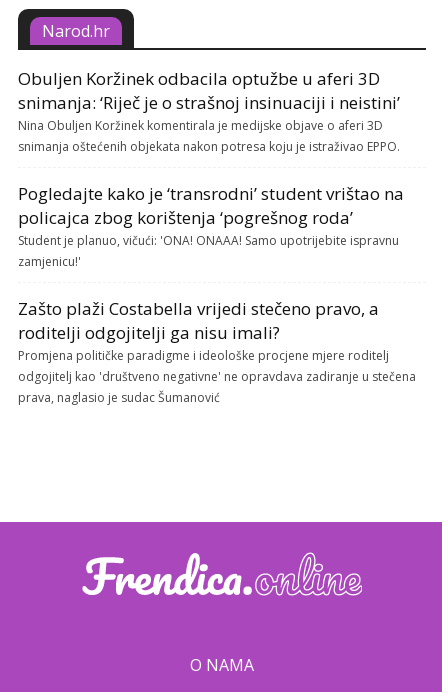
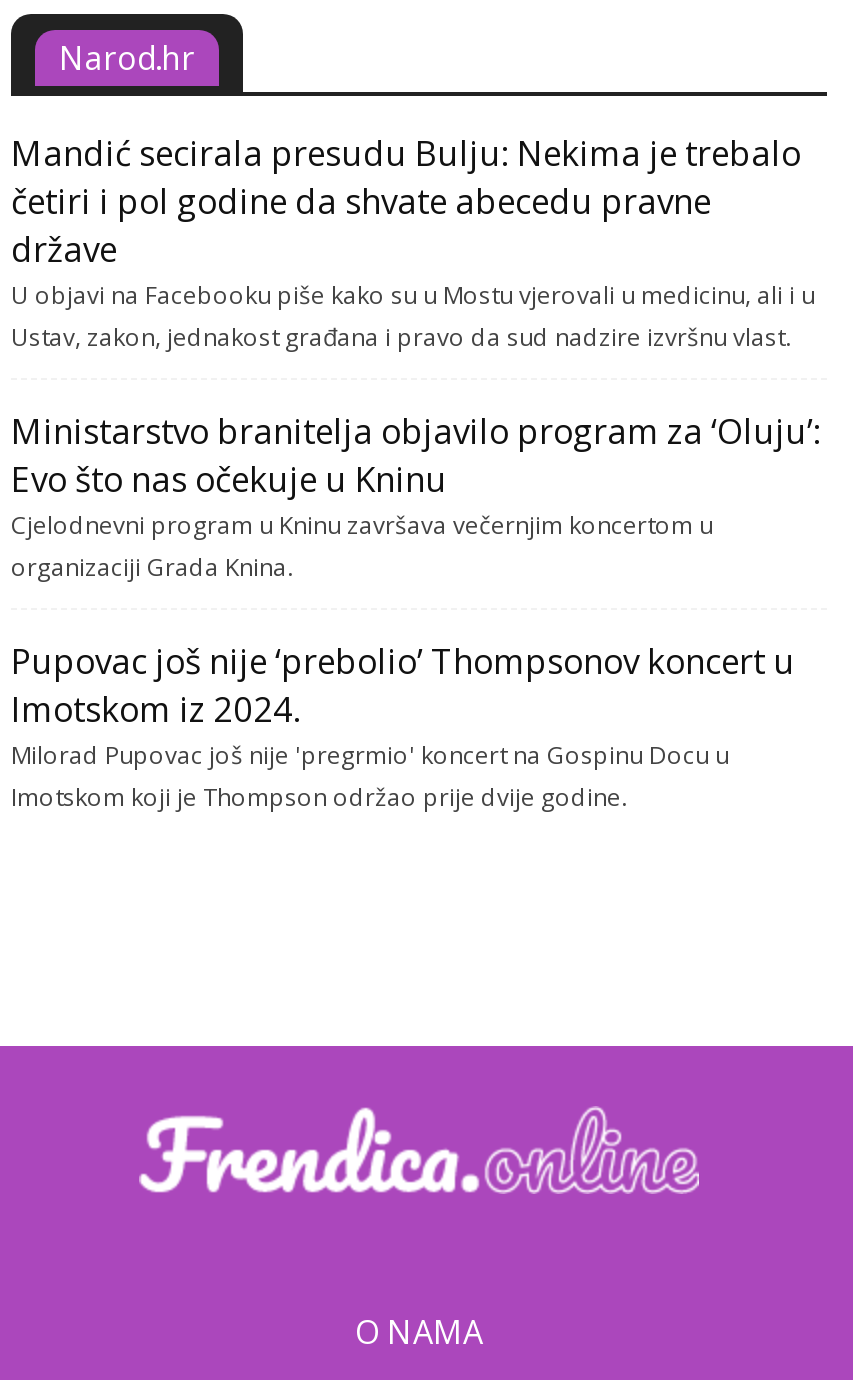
- Obuljen Koržinek odbacila optužbe u aferi 3D
- snimanja: ‘Riječ je o strašnoj insinuaciji i neistini’
- Nina Obuljen Koržinek komentirala je medijske objave o aferi 3D
- snimanja oštećenih objekata nakon potresa koju je istraživao EPPO.
+ Mandić secirala presudu Bulju: Nekima je trebalo
+ četiri i pol godine da shvate abecedu pravne
+ države
+ U objavi na Facebooku piše kako su u Mostu vjerovali u medicinu, ali i u
+ Ustav, zakon, jednakost građana i pravo da sud nadzire izvršnu vlast.

- Pogledajte kako je ‘transrodni’ student vrištao na
- policajca zbog korištenja ‘pogrešnog roda’
- Student je planuo, vičući: 'ONA! ONAAA! Samo upotrijebite ispravnu
- zamjenicu!'
+ Ministarstvo branitelja objavilo program za ‘Oluju’:
+ Evo što nas očekuje u Kninu
+ Cjelodnevni program u Kninu završava večernjim koncertom u
+ organizaciji Grada Knina.

- Zašto plaži Costabella vrijedi stečeno pravo, a
- roditelji odgojitelji ga nisu imali?
- Promjena političke paradigme i ideološke procjene mjere roditelj
- odgojitelj kao 'društveno negativne' ne opravdava zadiranje u stečena
- prava, naglasio je sudac Šumanović
+ Pupovac još nije ‘prebolio’ Thompsonov koncert u
+ Imotskom iz 2024.
+ Milorad Pupovac još nije 'pregrmio' koncert na Gospinu Docu u
+ Imotskom koji je Thompson održao prije dvije godine.
